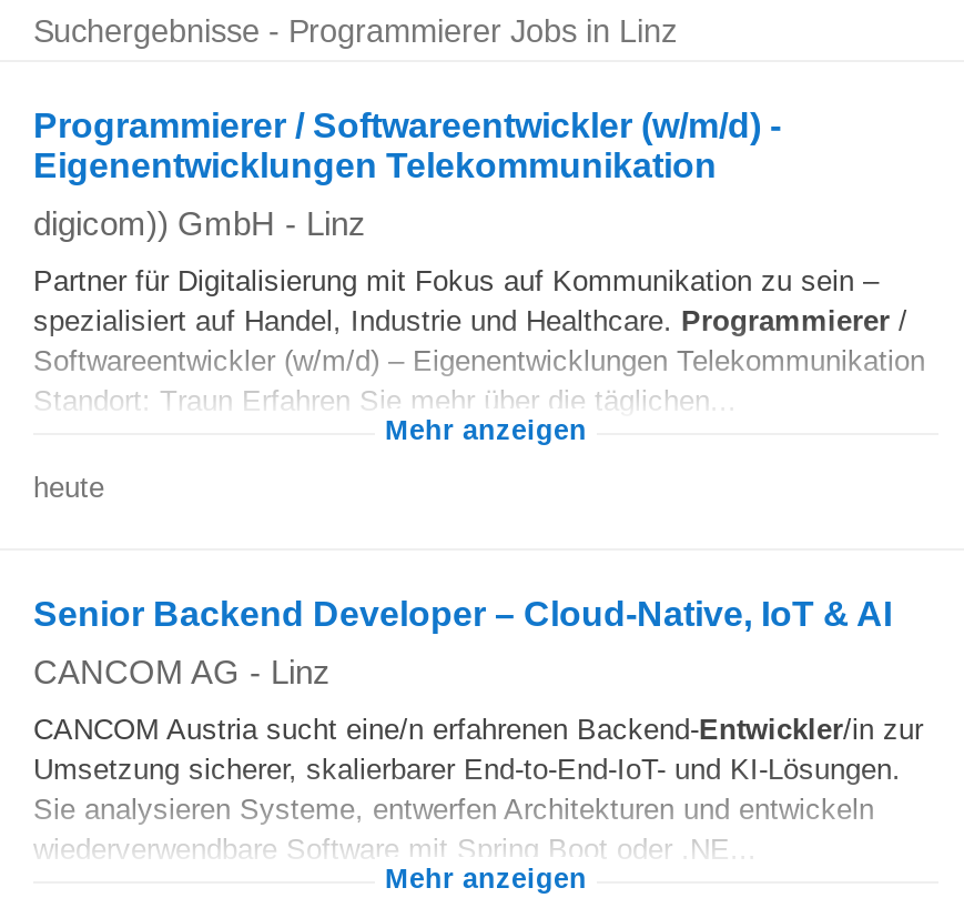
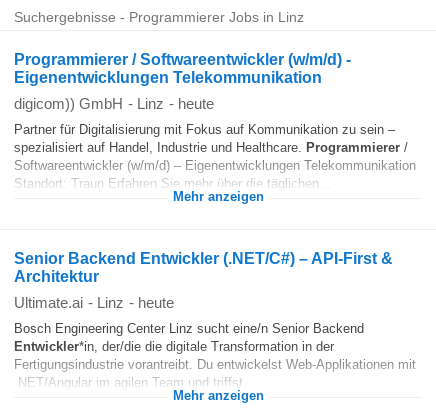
- digicom)) GmbH - Linz
+ digicom)) GmbH - Linz - heute

- heute
- Senior Backend Developer – Cloud‑Native, IoT & AI
- CANCOM AG - Linz
- CANCOM Austria sucht eine/n erfahrenen Backend-Entwickler/in zur
- Umsetzung sicherer, skalierbarer End-to-End-IoT- und KI-Lösungen.
- Sie analysieren Systeme, entwerfen Architekturen und entwickeln
- wiederverwendbare Software mit Spring Boot oder .NE...
+ Senior Backend Entwickler (.NET/C#) – API-First &
+ Architektur
+ Ultimate.ai - Linz - heute
+ Bosch Engineering Center Linz sucht eine/n Senior Backend
+ Entwickler*in, der/die die digitale Transformation in der
+ Fertigungsindustrie vorantreibt. Du entwickelst Web-Applikationen mit
+ .NET/Angular im agilen Team und triffst...
